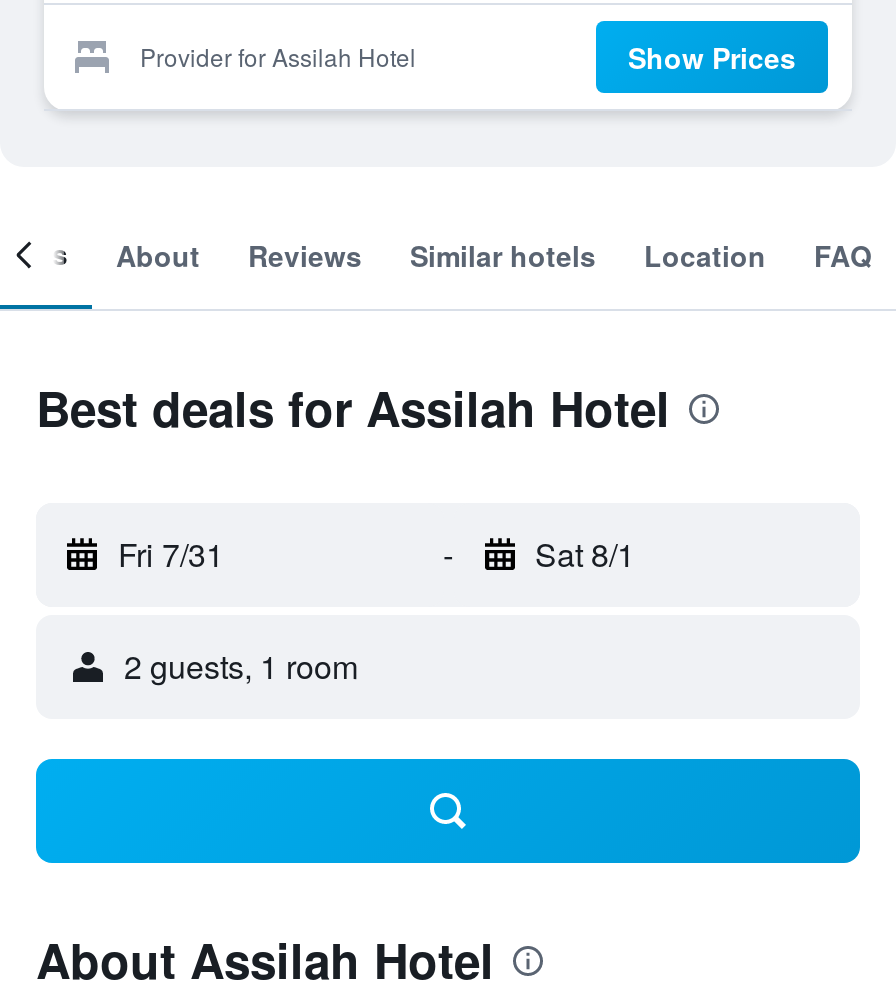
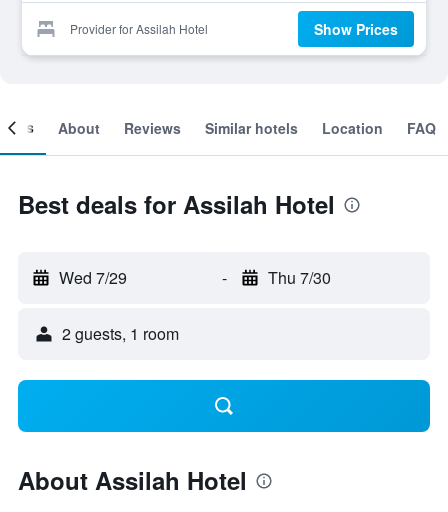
- Fri 7/31
+ Wed 7/29

- Sat 8/1
+ Thu 7/30
